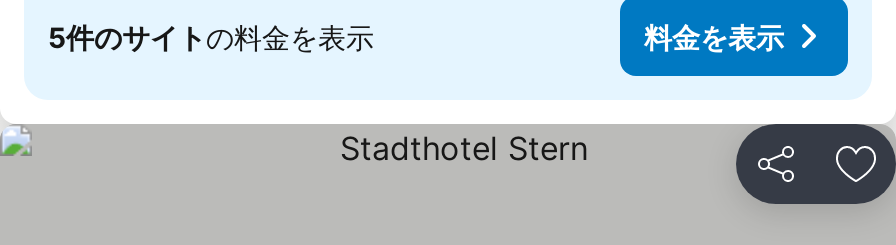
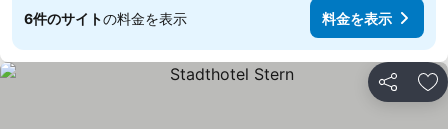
- 5件のサイトの料金を表示
+ 6件のサイトの料金を表示
